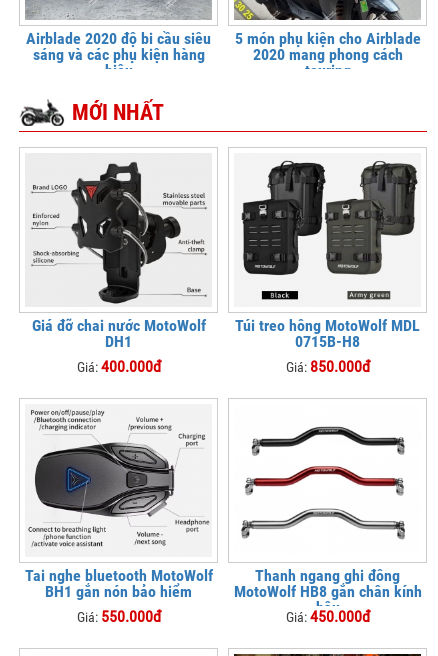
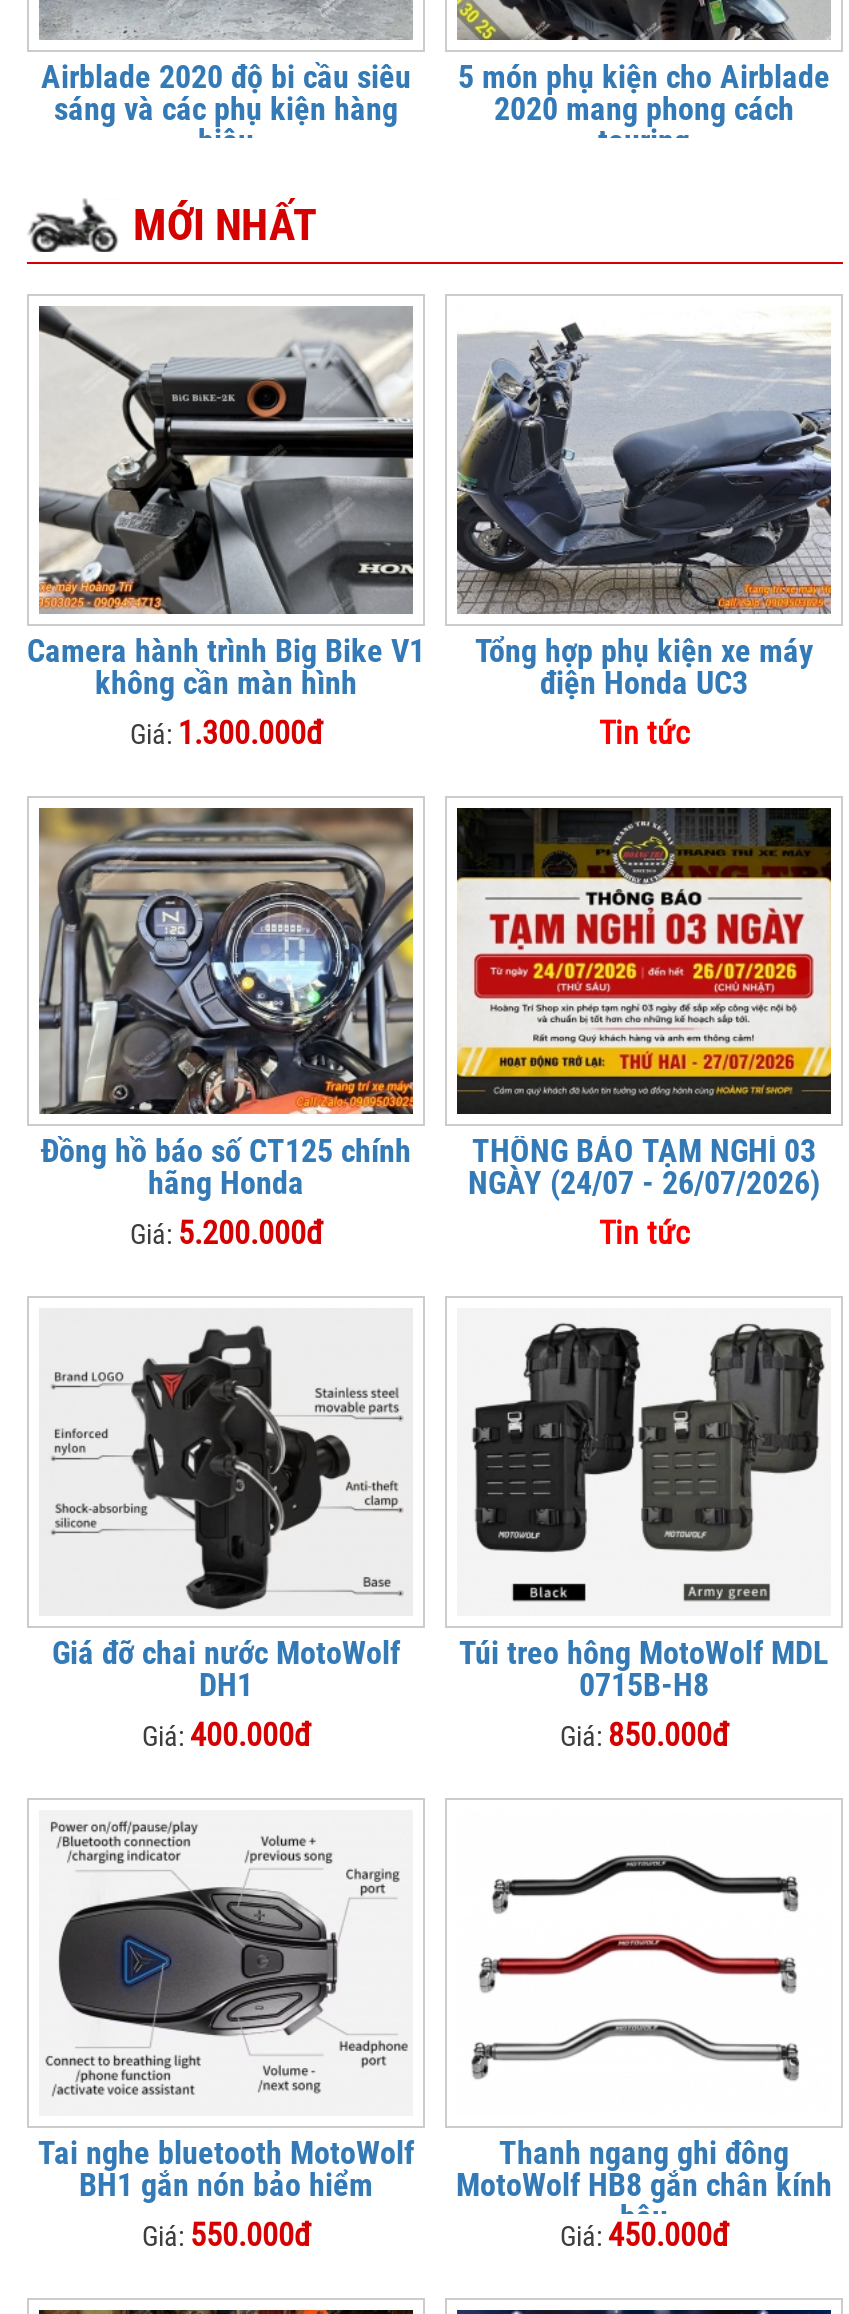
+ [image]
+ Camera hành trình Big Bike V1
+ không cần màn hình
+ Giá: 1.300.000đ

+ [image]
+ Đồng hồ báo số CT125 chính
+ hãng Honda
+ Giá: 5.200.000đ

+ [image]
+ Tổng hợp phụ kiện xe máy
+ điện Honda UC3
+ Tin tức

+ [image]
+ THÔNG BÁO TẠM NGHỈ 03
+ NGÀY (24/07 - 26/07/2026)
+ Tin tức
